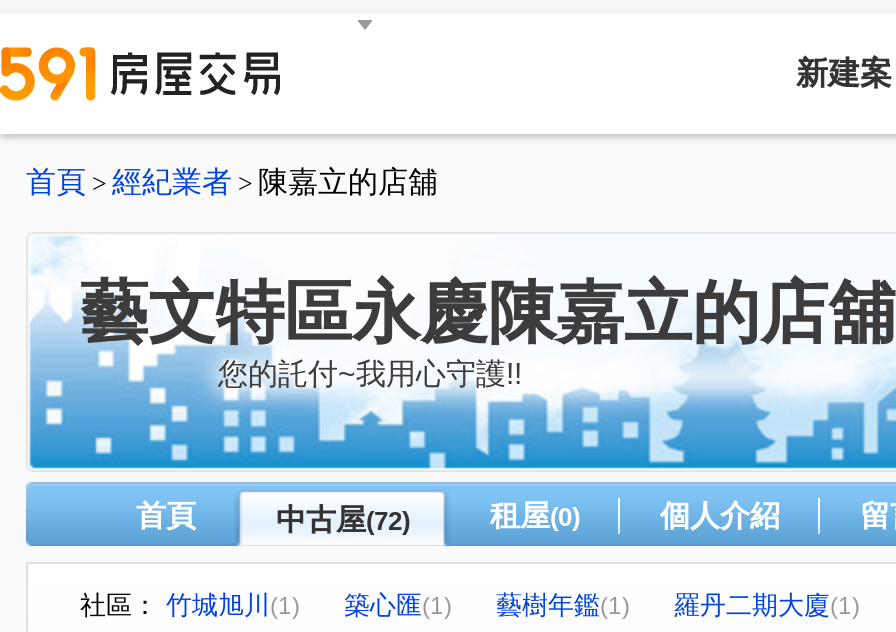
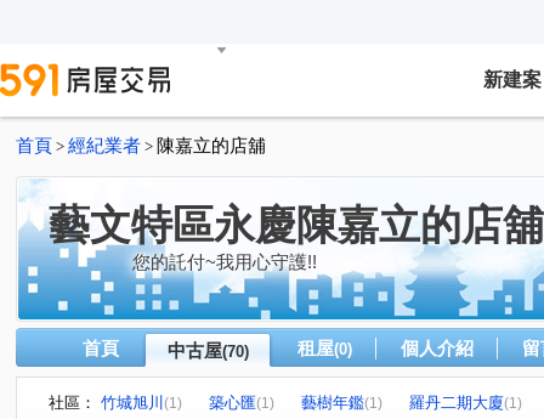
- 中古屋(72)
+ 中古屋(70)
